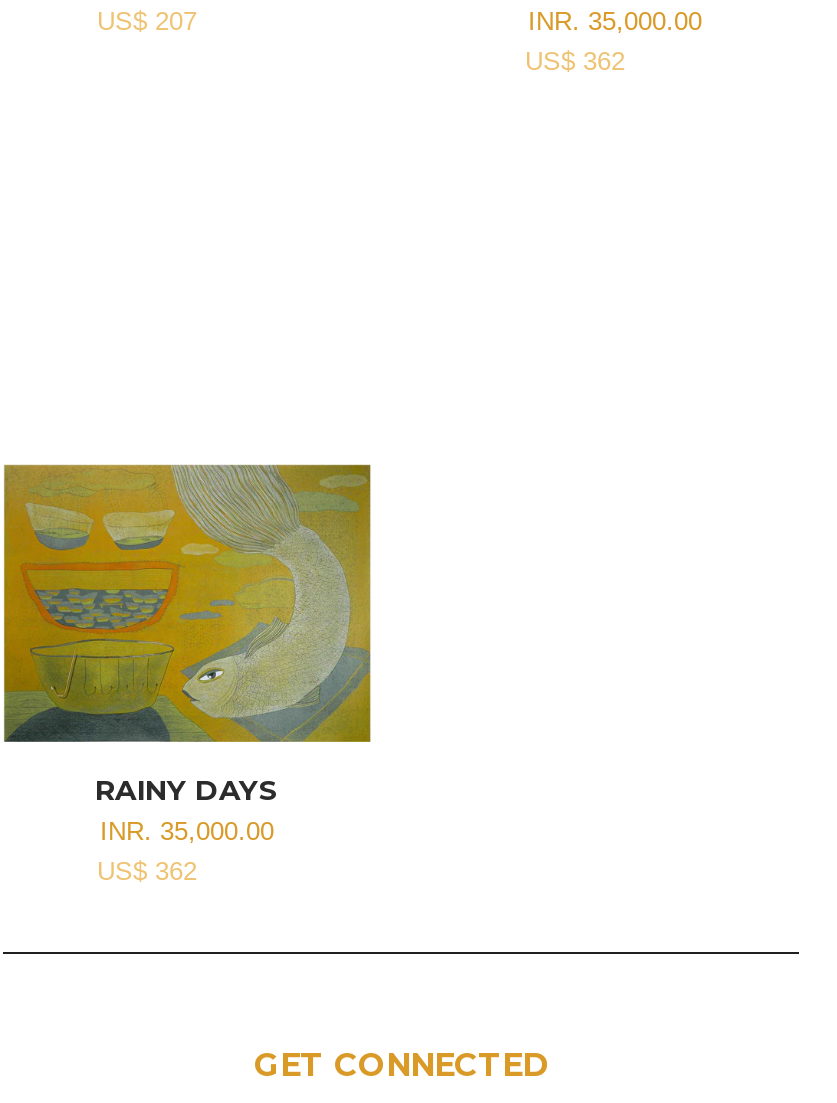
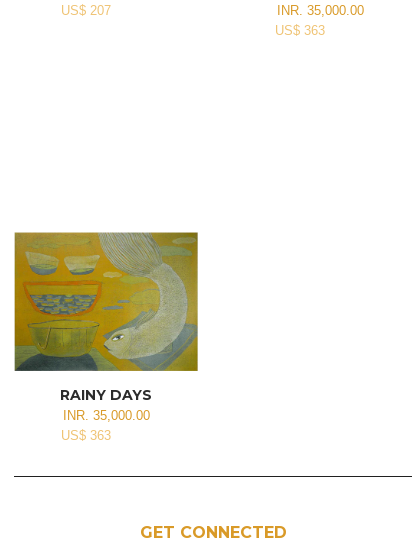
- US$ 362
+ US$ 363

- US$ 362
+ US$ 363
